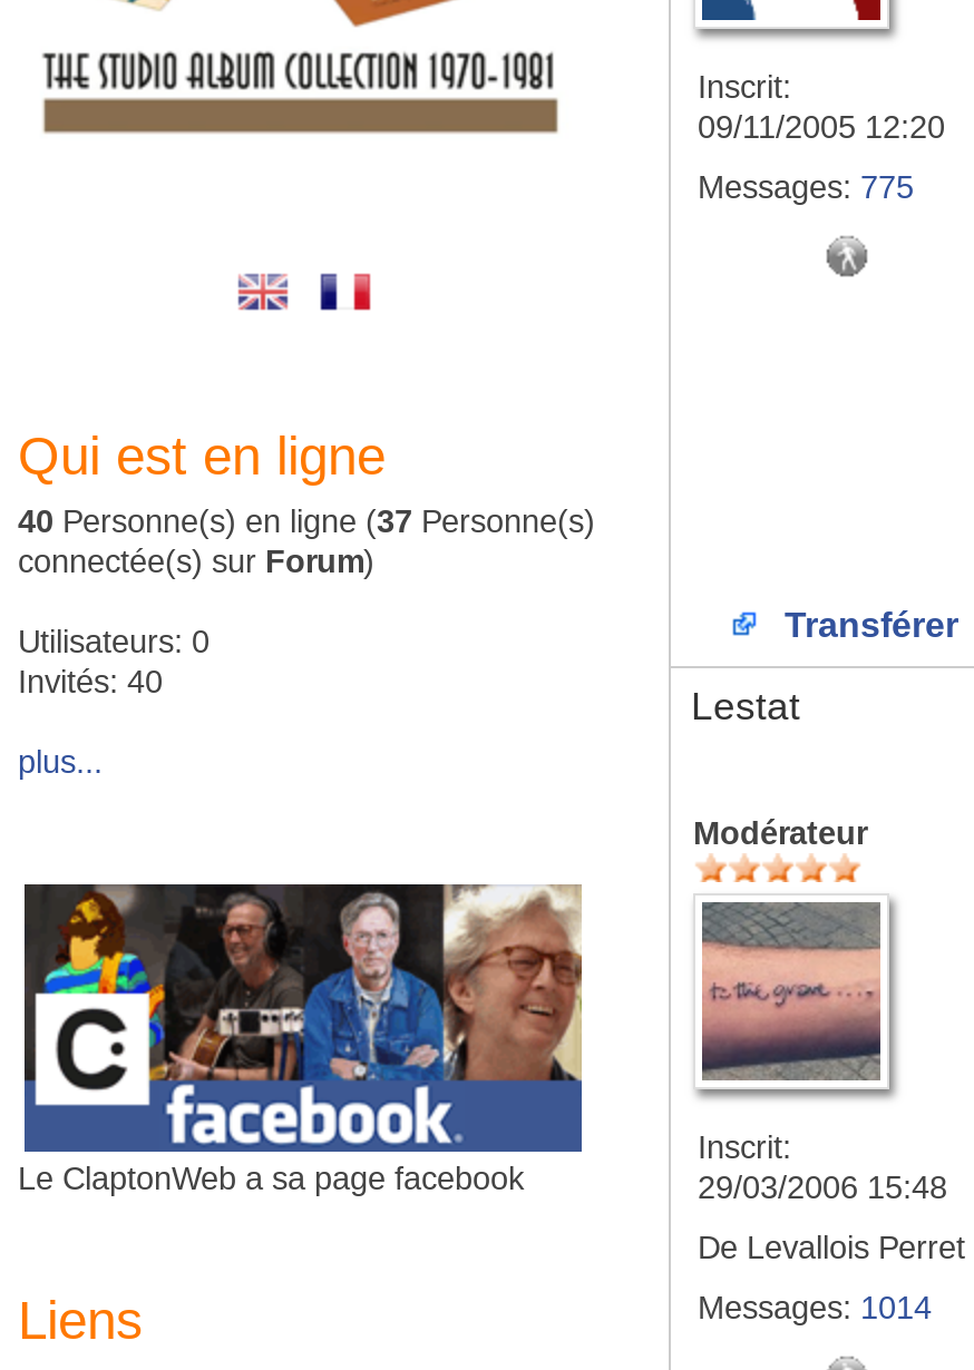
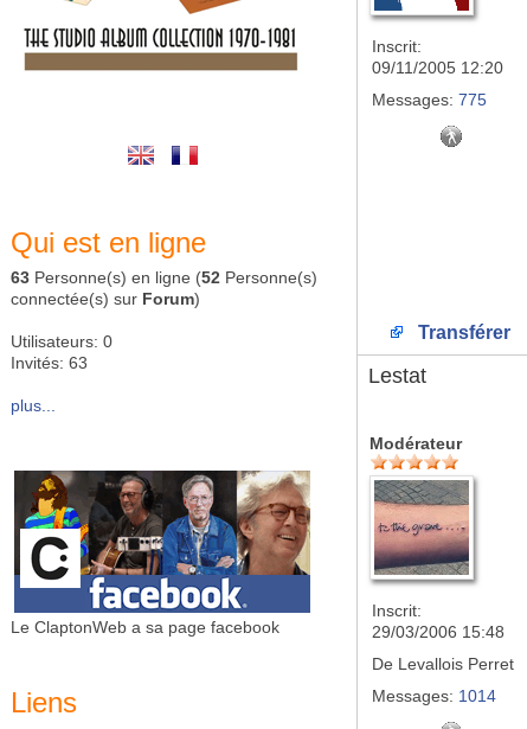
- 40 Personne(s) en ligne (37 Personne(s)
+ 63 Personne(s) en ligne (52 Personne(s)

- Invités: 40
+ Invités: 63
